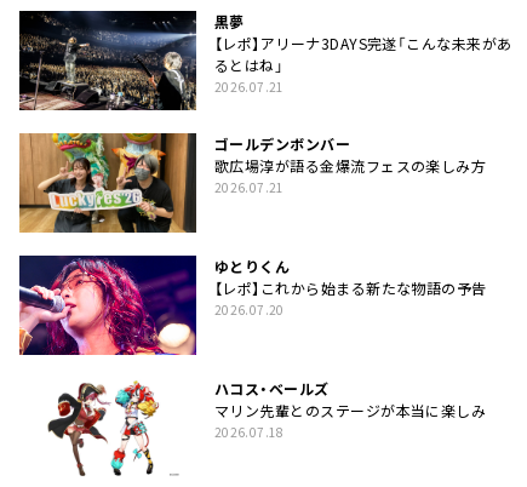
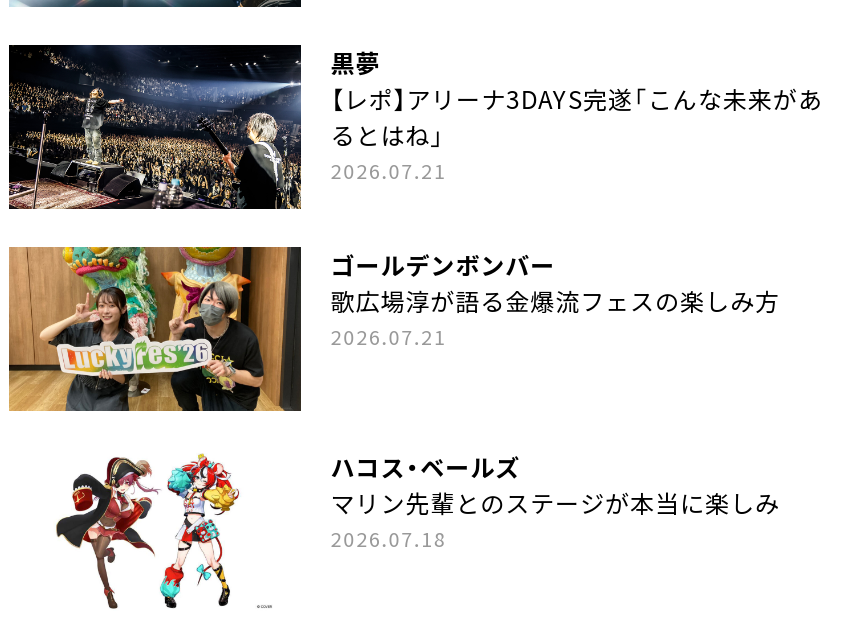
- [image]
- ゆとりくん
- 【レポ】これから始まる新たな物語の予告
- 2026.07.20
